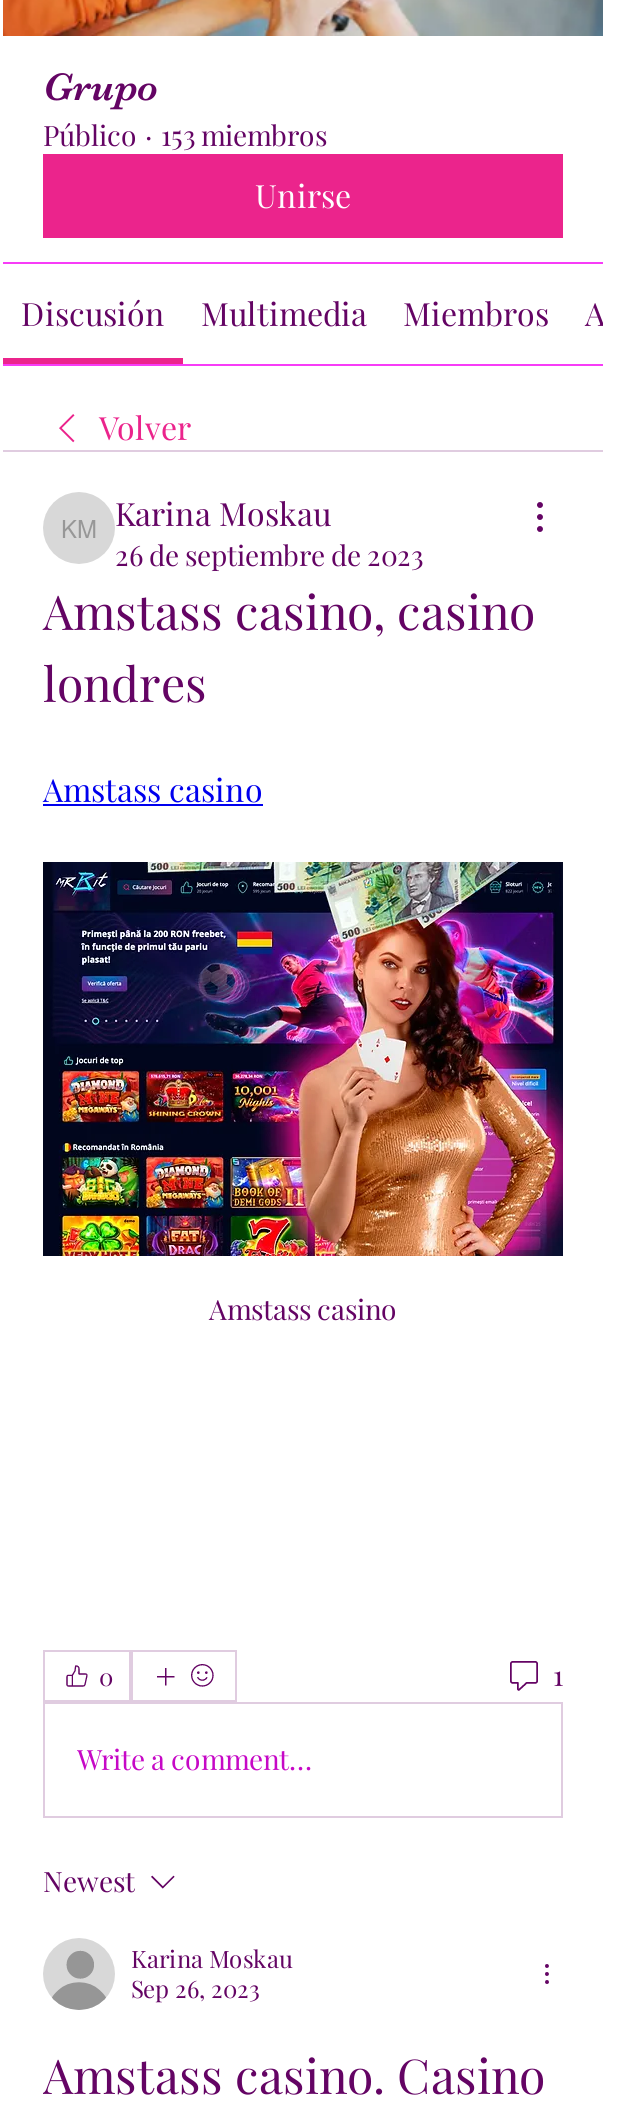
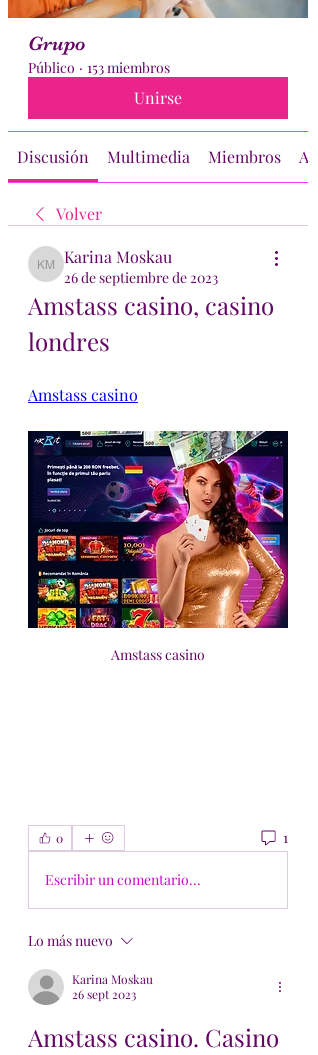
- Write a comment...
+ Escribir un comentario...

- Newest
+ Lo más nuevo

- Sep 26, 2023
+ 26 sept 2023
